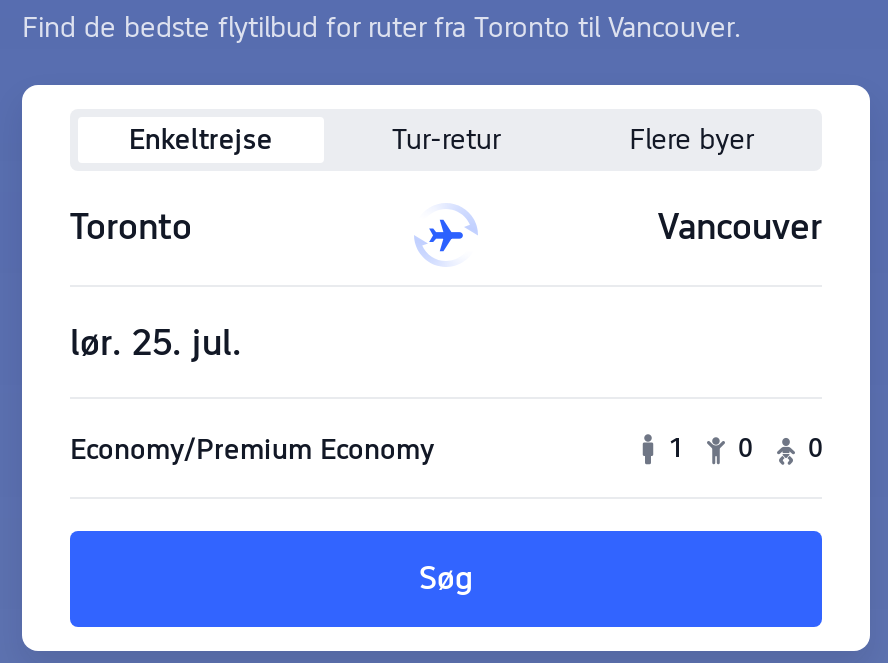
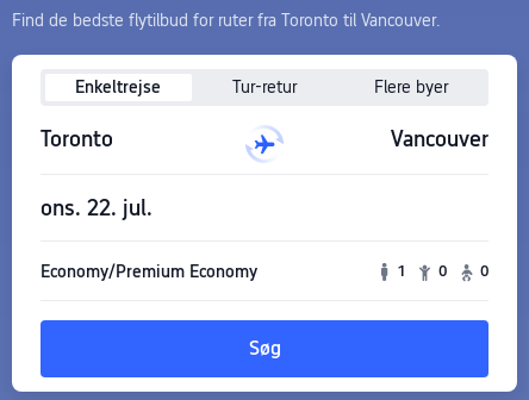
- lør. 25. jul.
+ ons. 22. jul.
